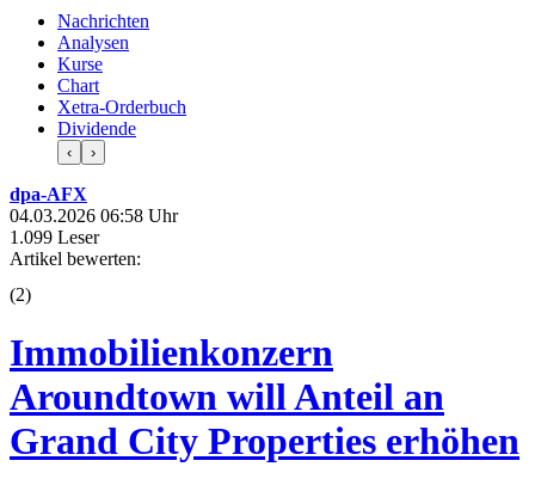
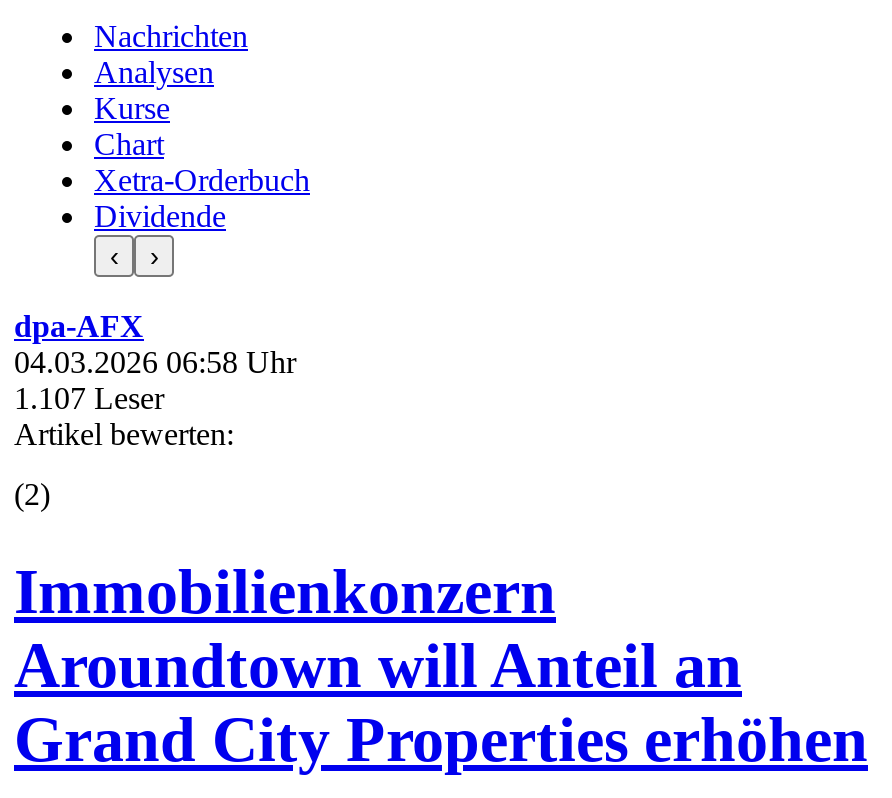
- 1.099 Leser
+ 1.107 Leser
